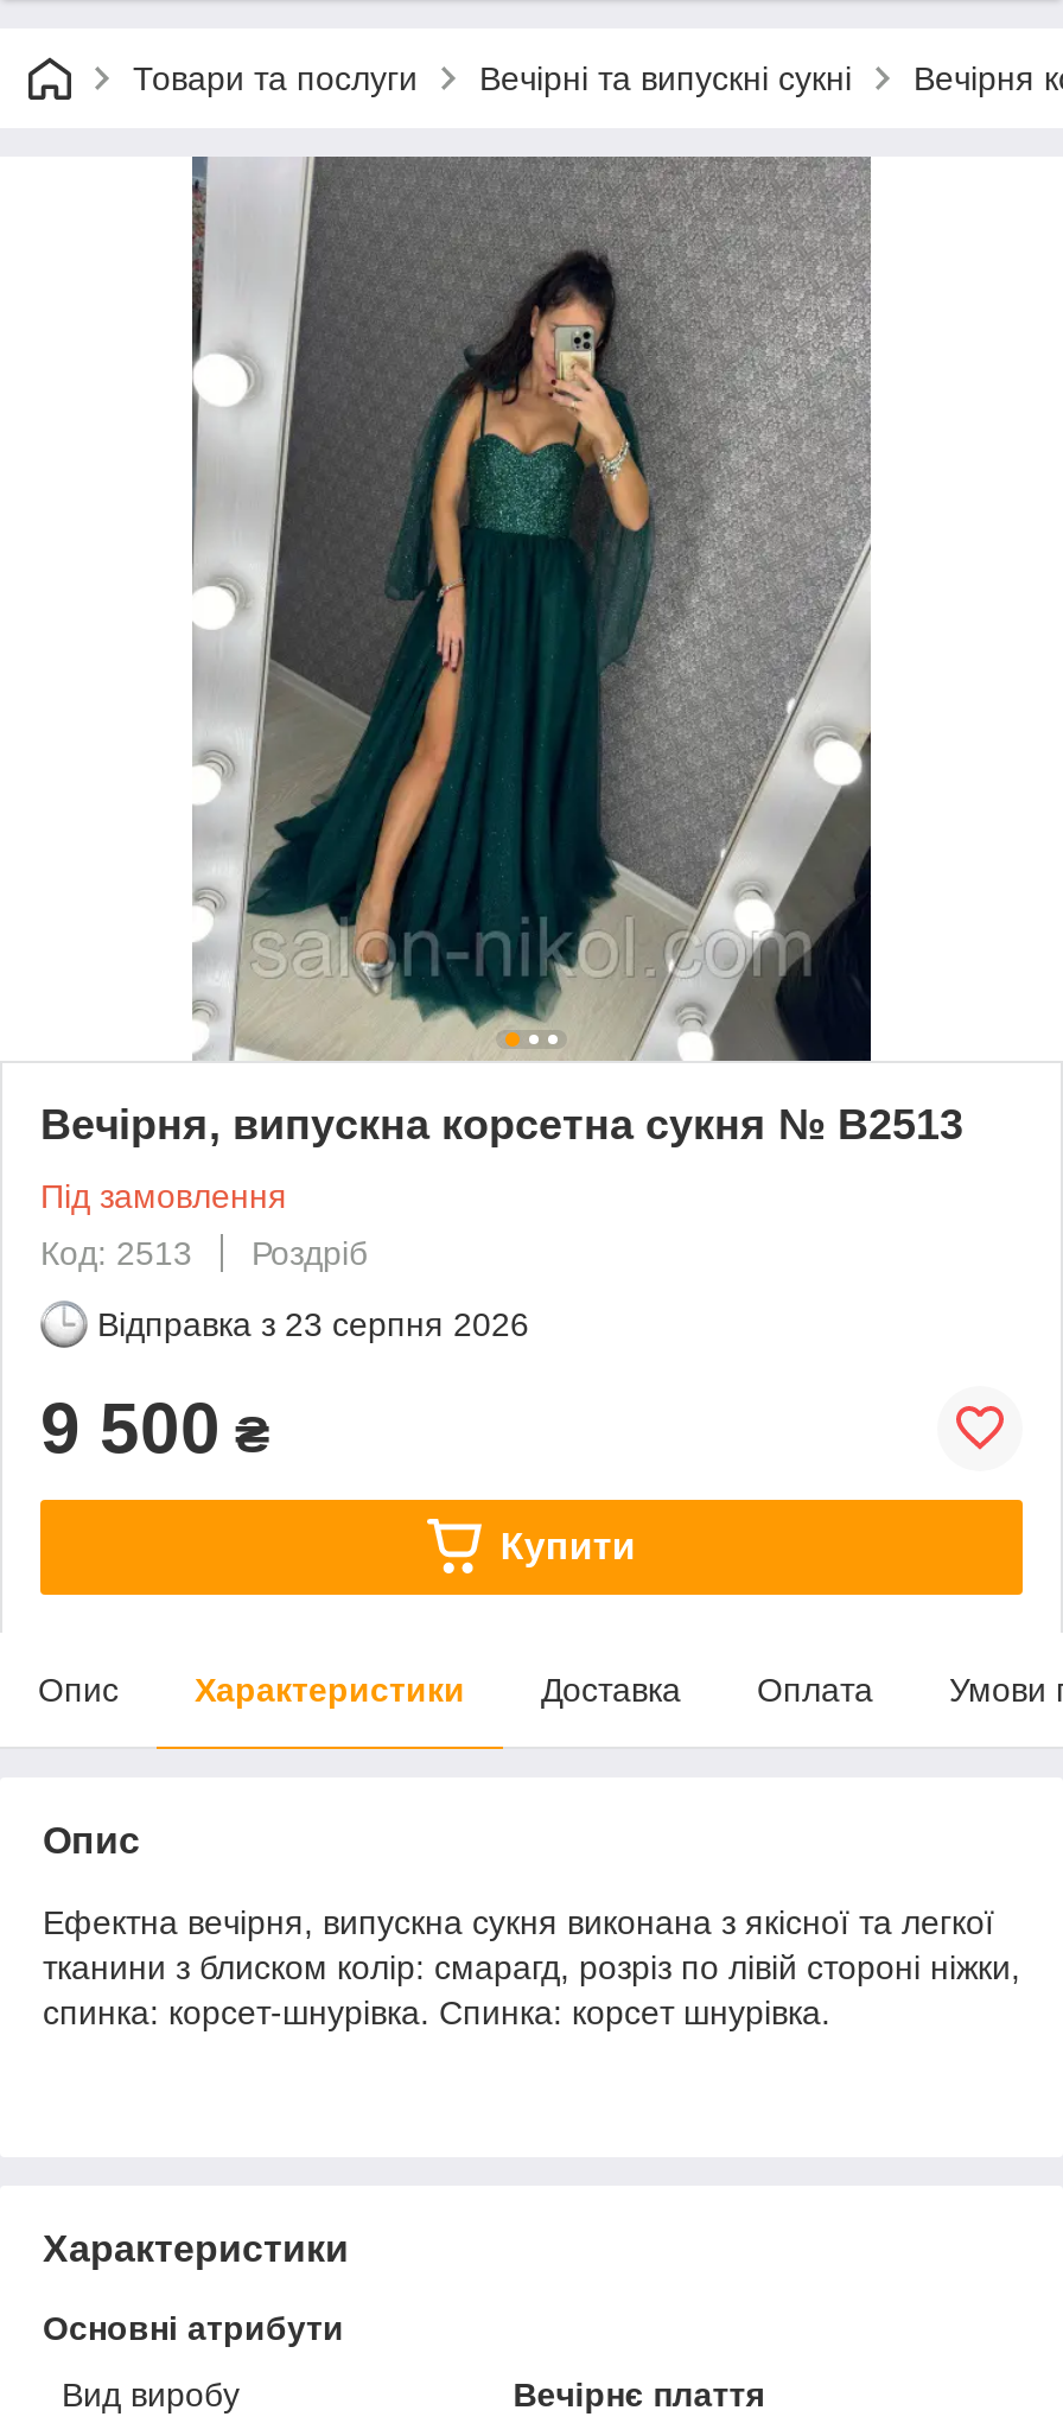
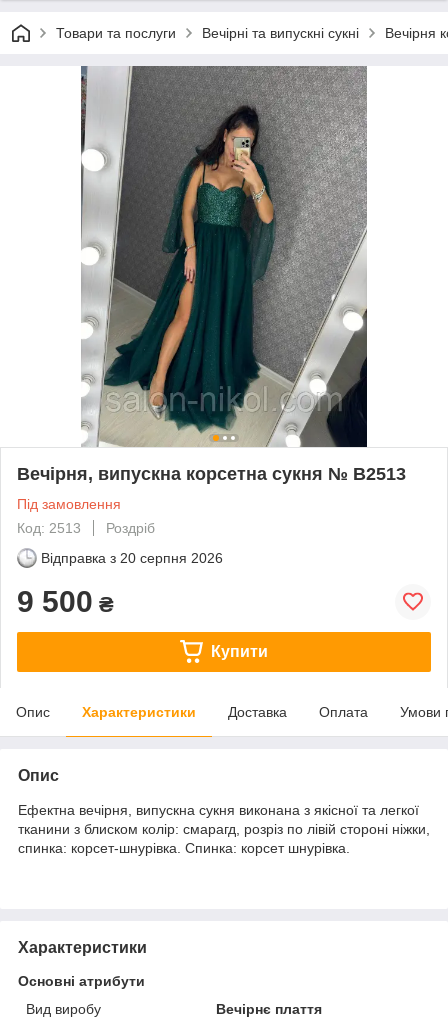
- Відправка з 23 серпня 2026
+ Відправка з 20 серпня 2026
